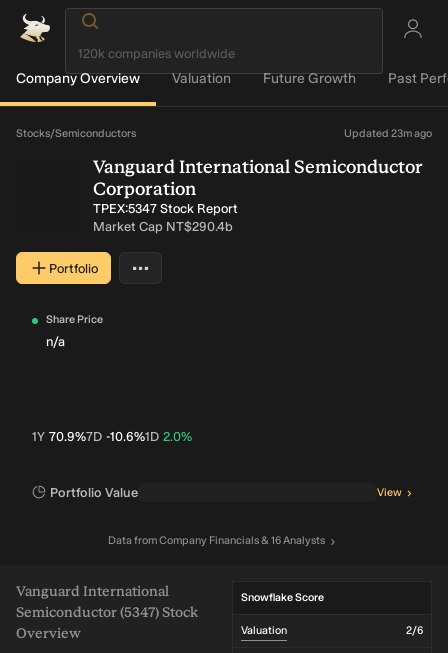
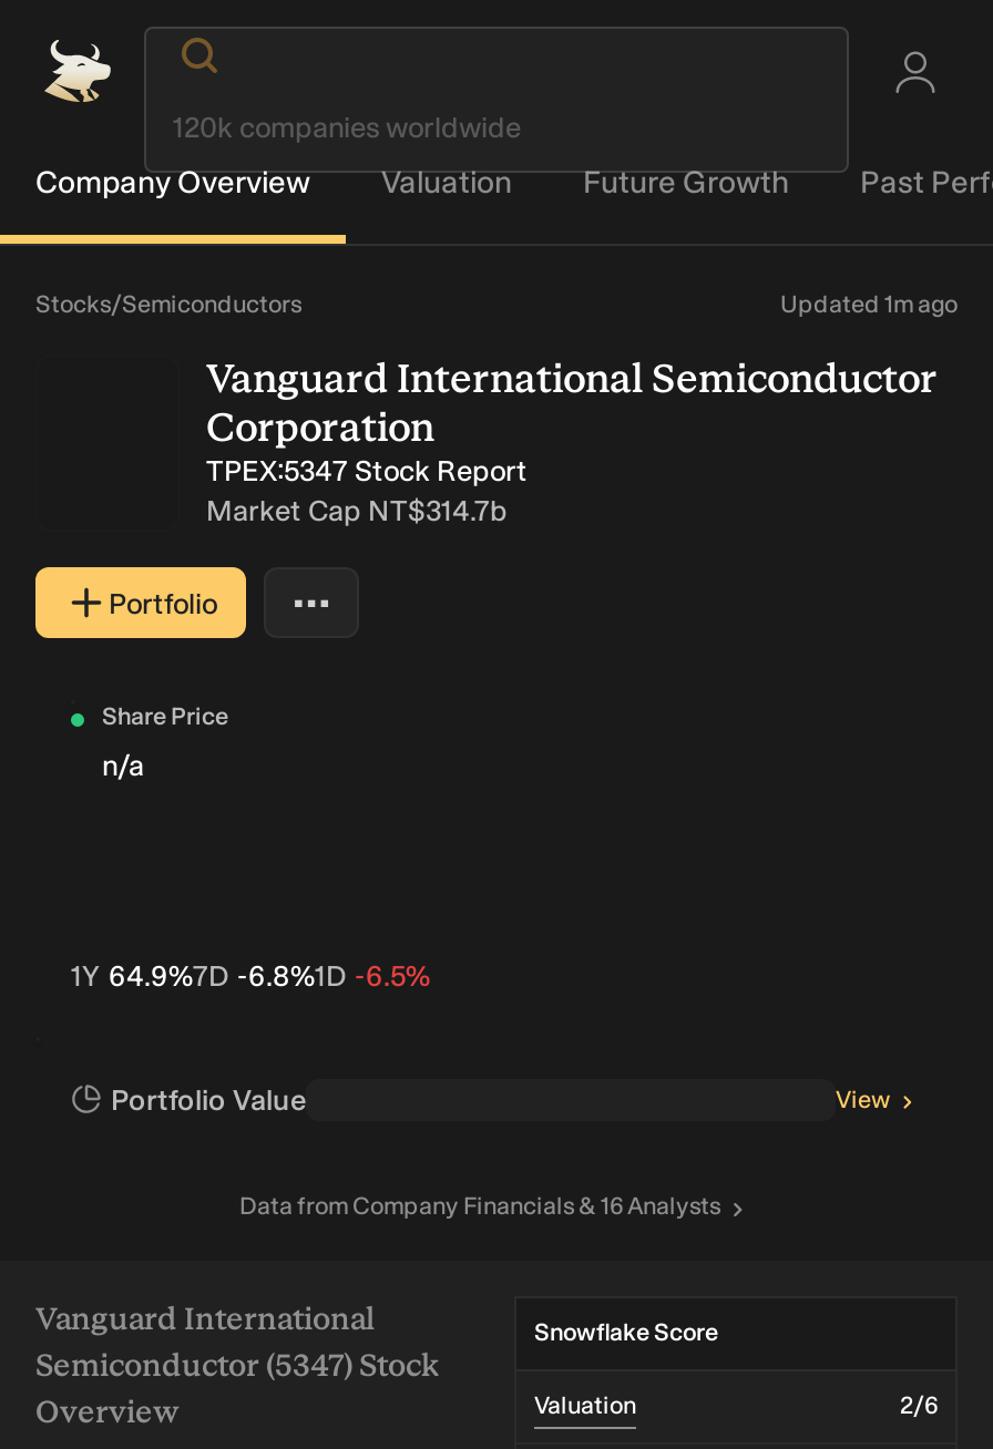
- Updated 23m ago
+ Updated 1m ago

- Market Cap NT$290.4b
+ Market Cap NT$314.7b

- 1Y 70.9%7D -10.6%1D 2.0%
+ 1Y 64.9%7D -6.8%1D -6.5%
